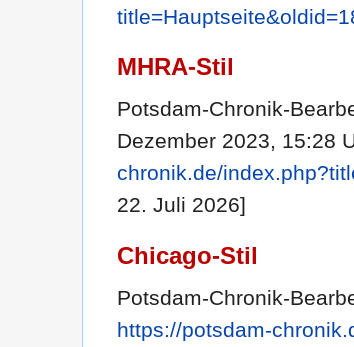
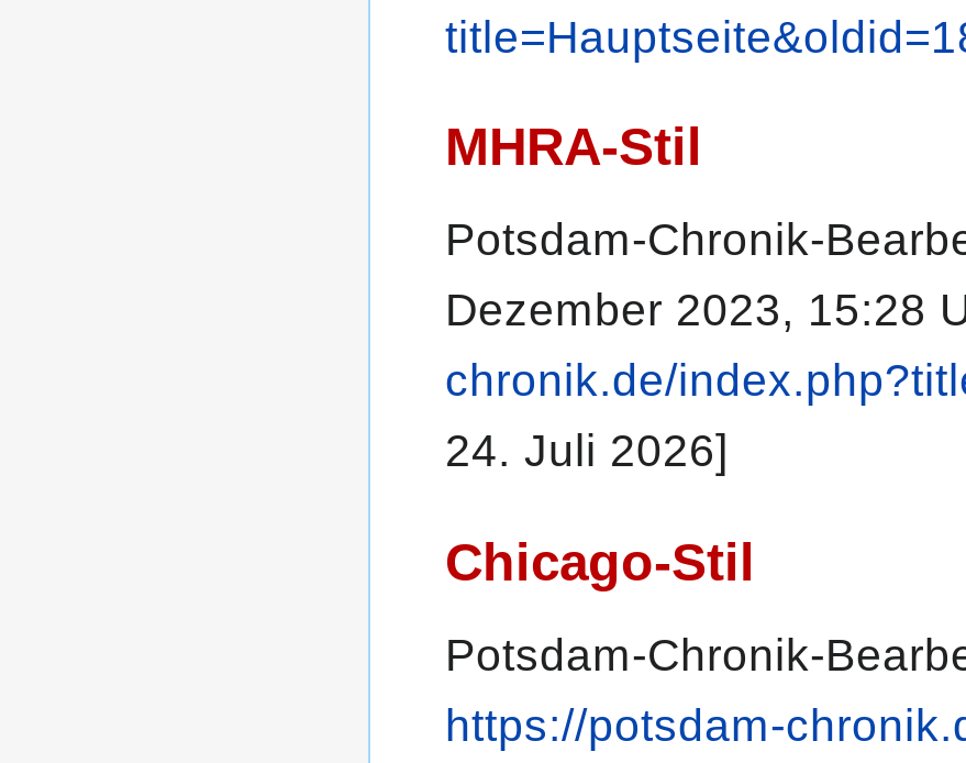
- 22. Juli 2026]
+ 24. Juli 2026]
